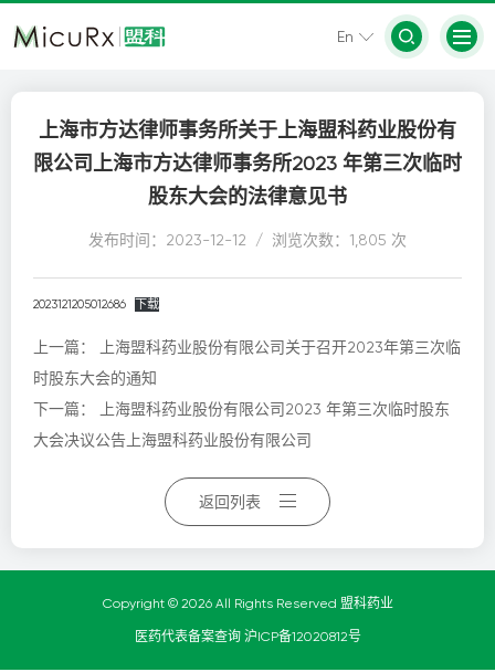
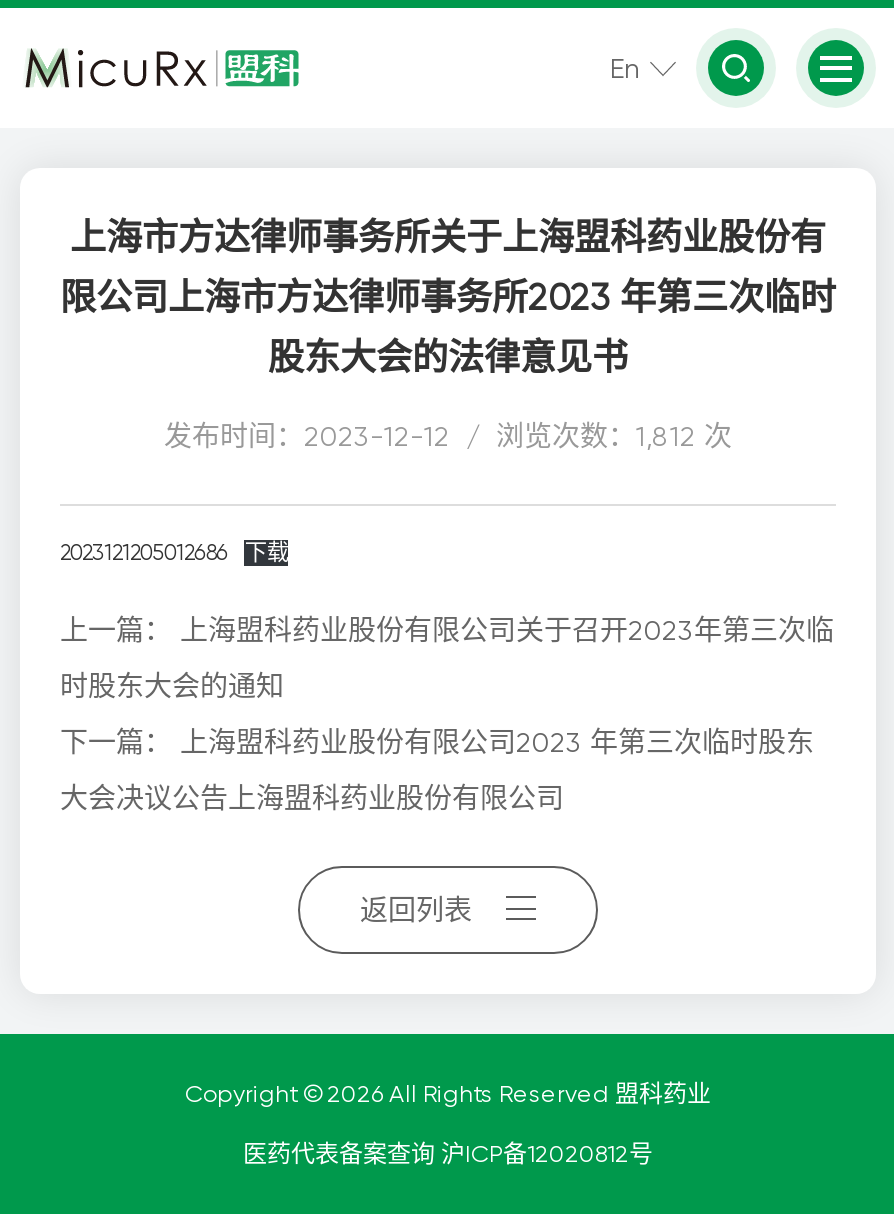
- 发布时间：2023-12-12 / 浏览次数：1,805 次
+ 发布时间：2023-12-12 / 浏览次数：1,812 次
